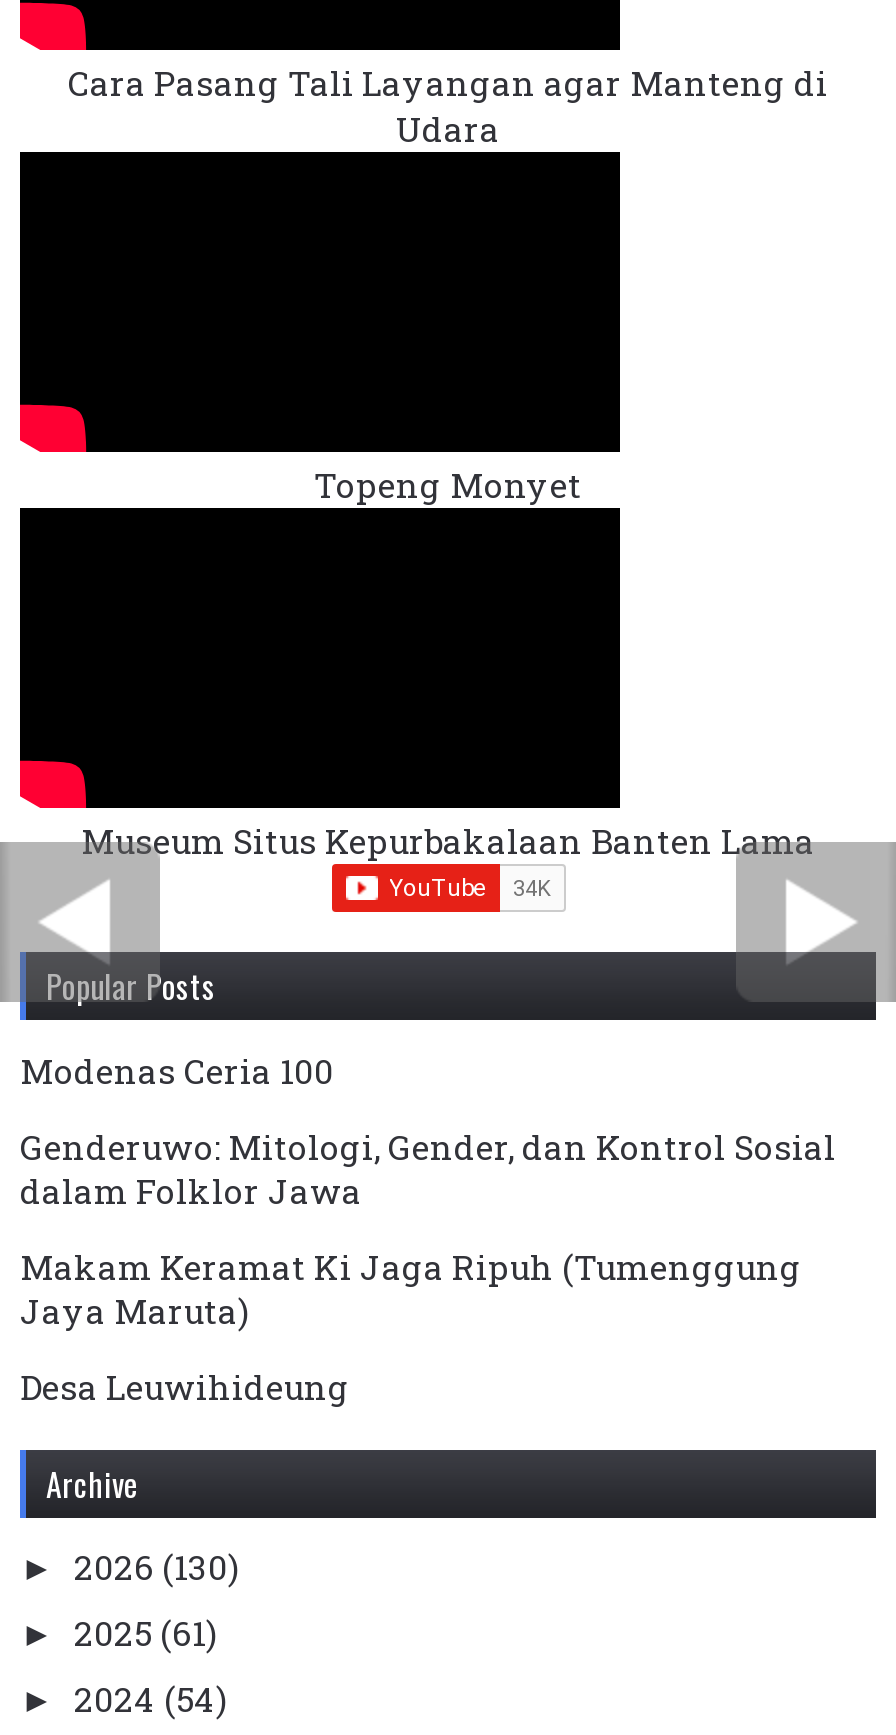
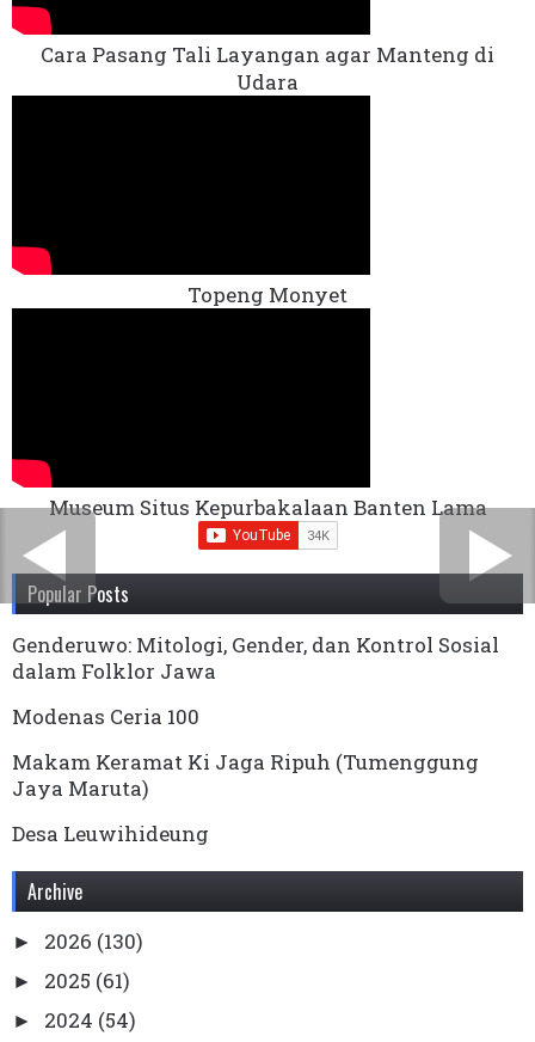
moved down: Modenas Ceria 100

moved up: Genderuwo: Mitologi, Gender, dan Kontrol Sosial | dalam Folklor Jawa
